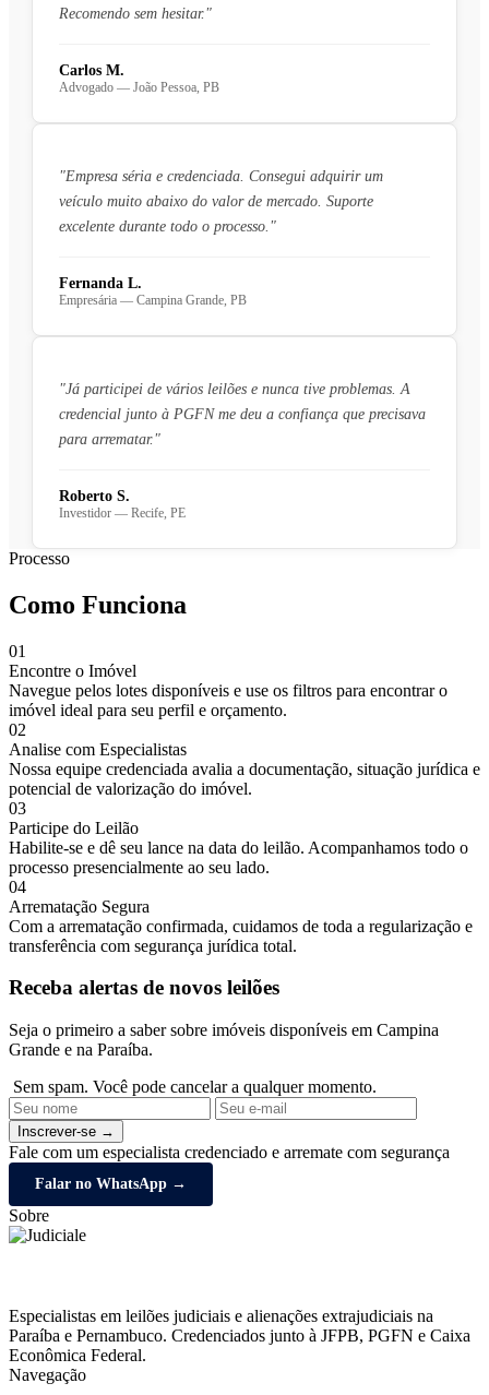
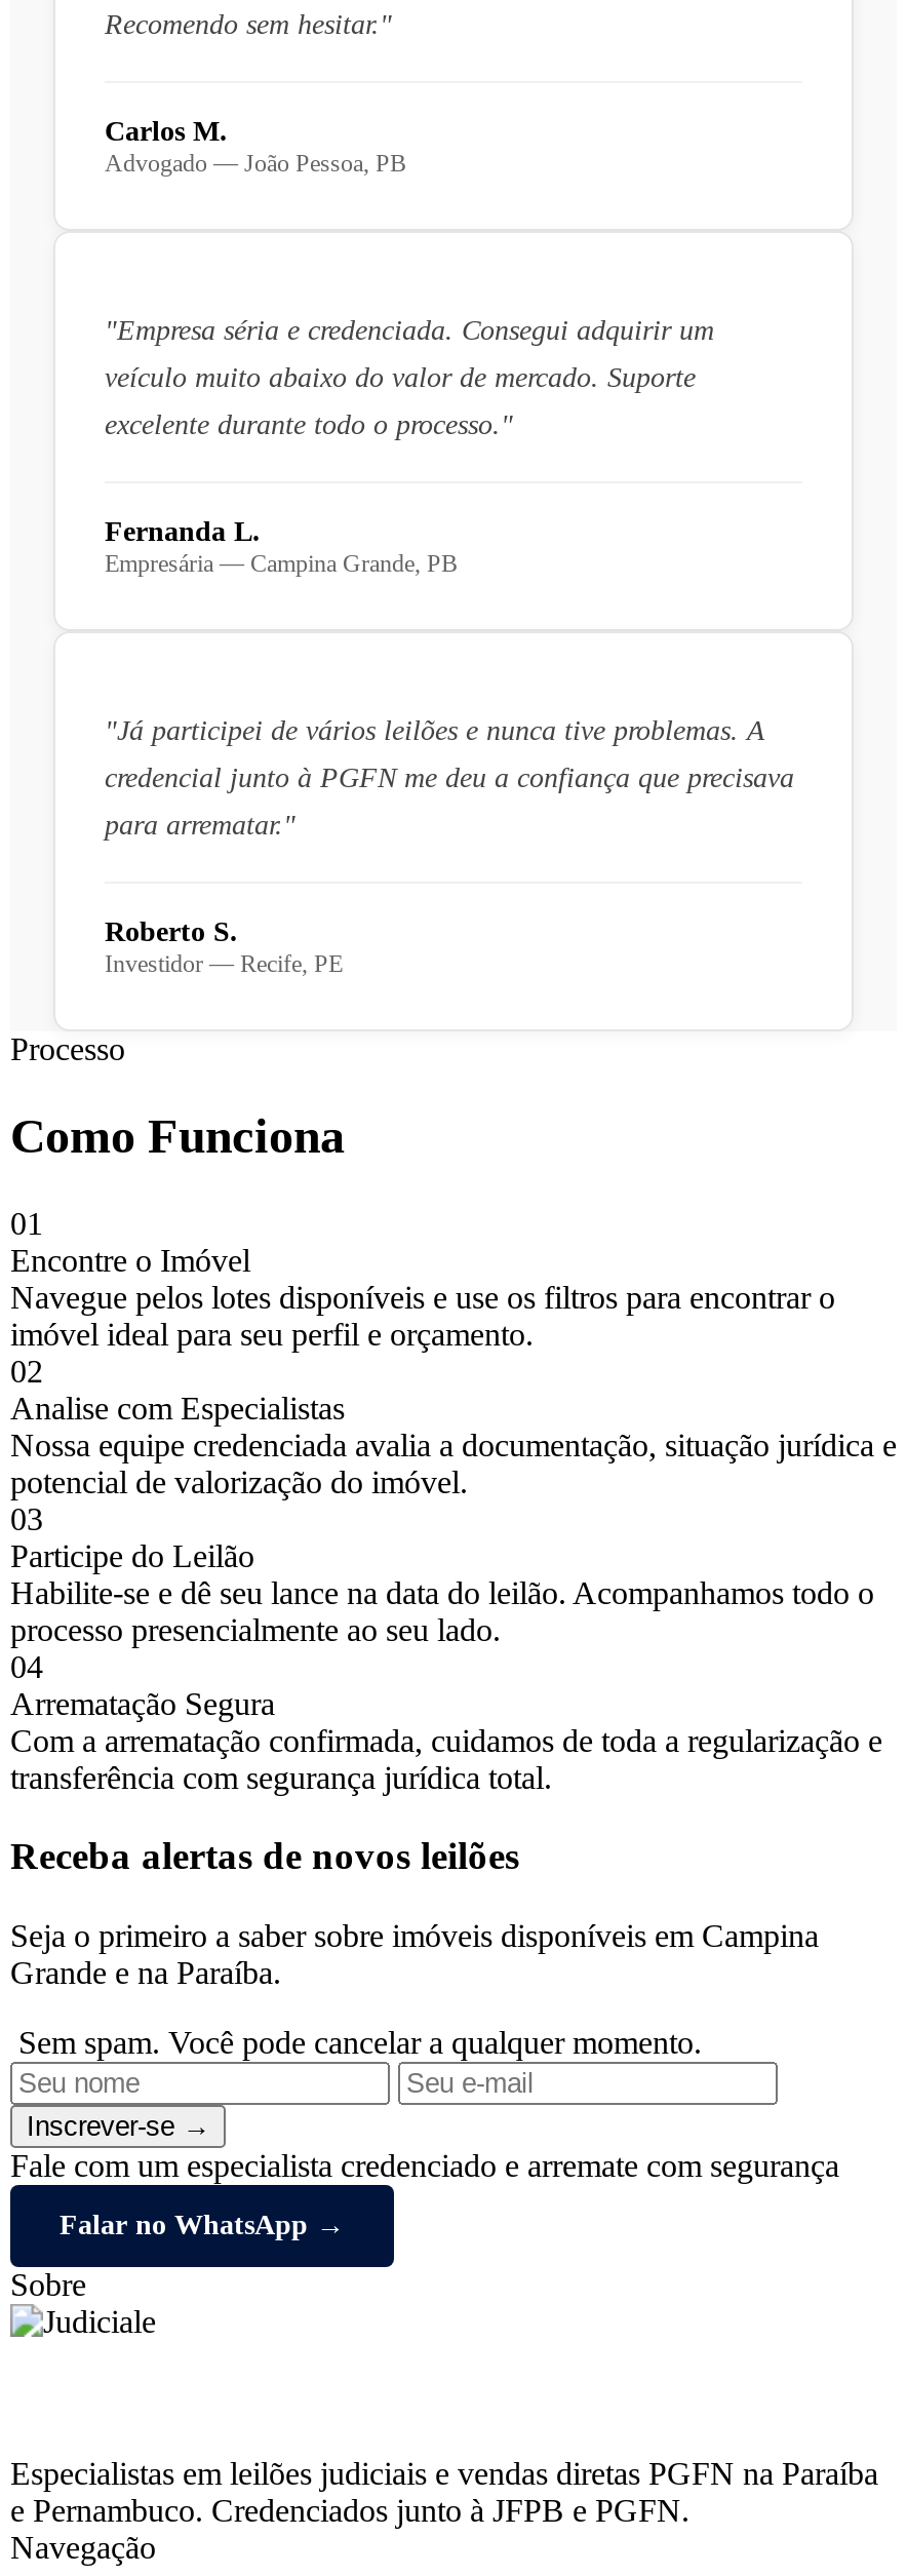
- Especialistas em leilões judiciais e alienações extrajudiciais na
- Paraíba e Pernambuco. Credenciados junto à JFPB, PGFN e Caixa
- Econômica Federal.
+ Especialistas em leilões judiciais e vendas diretas PGFN na Paraíba
+ e Pernambuco. Credenciados junto à JFPB e PGFN.
